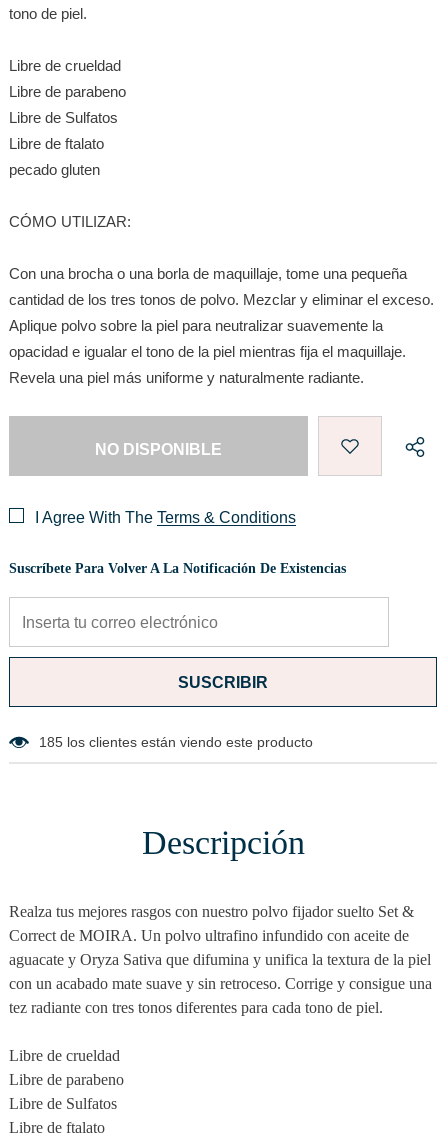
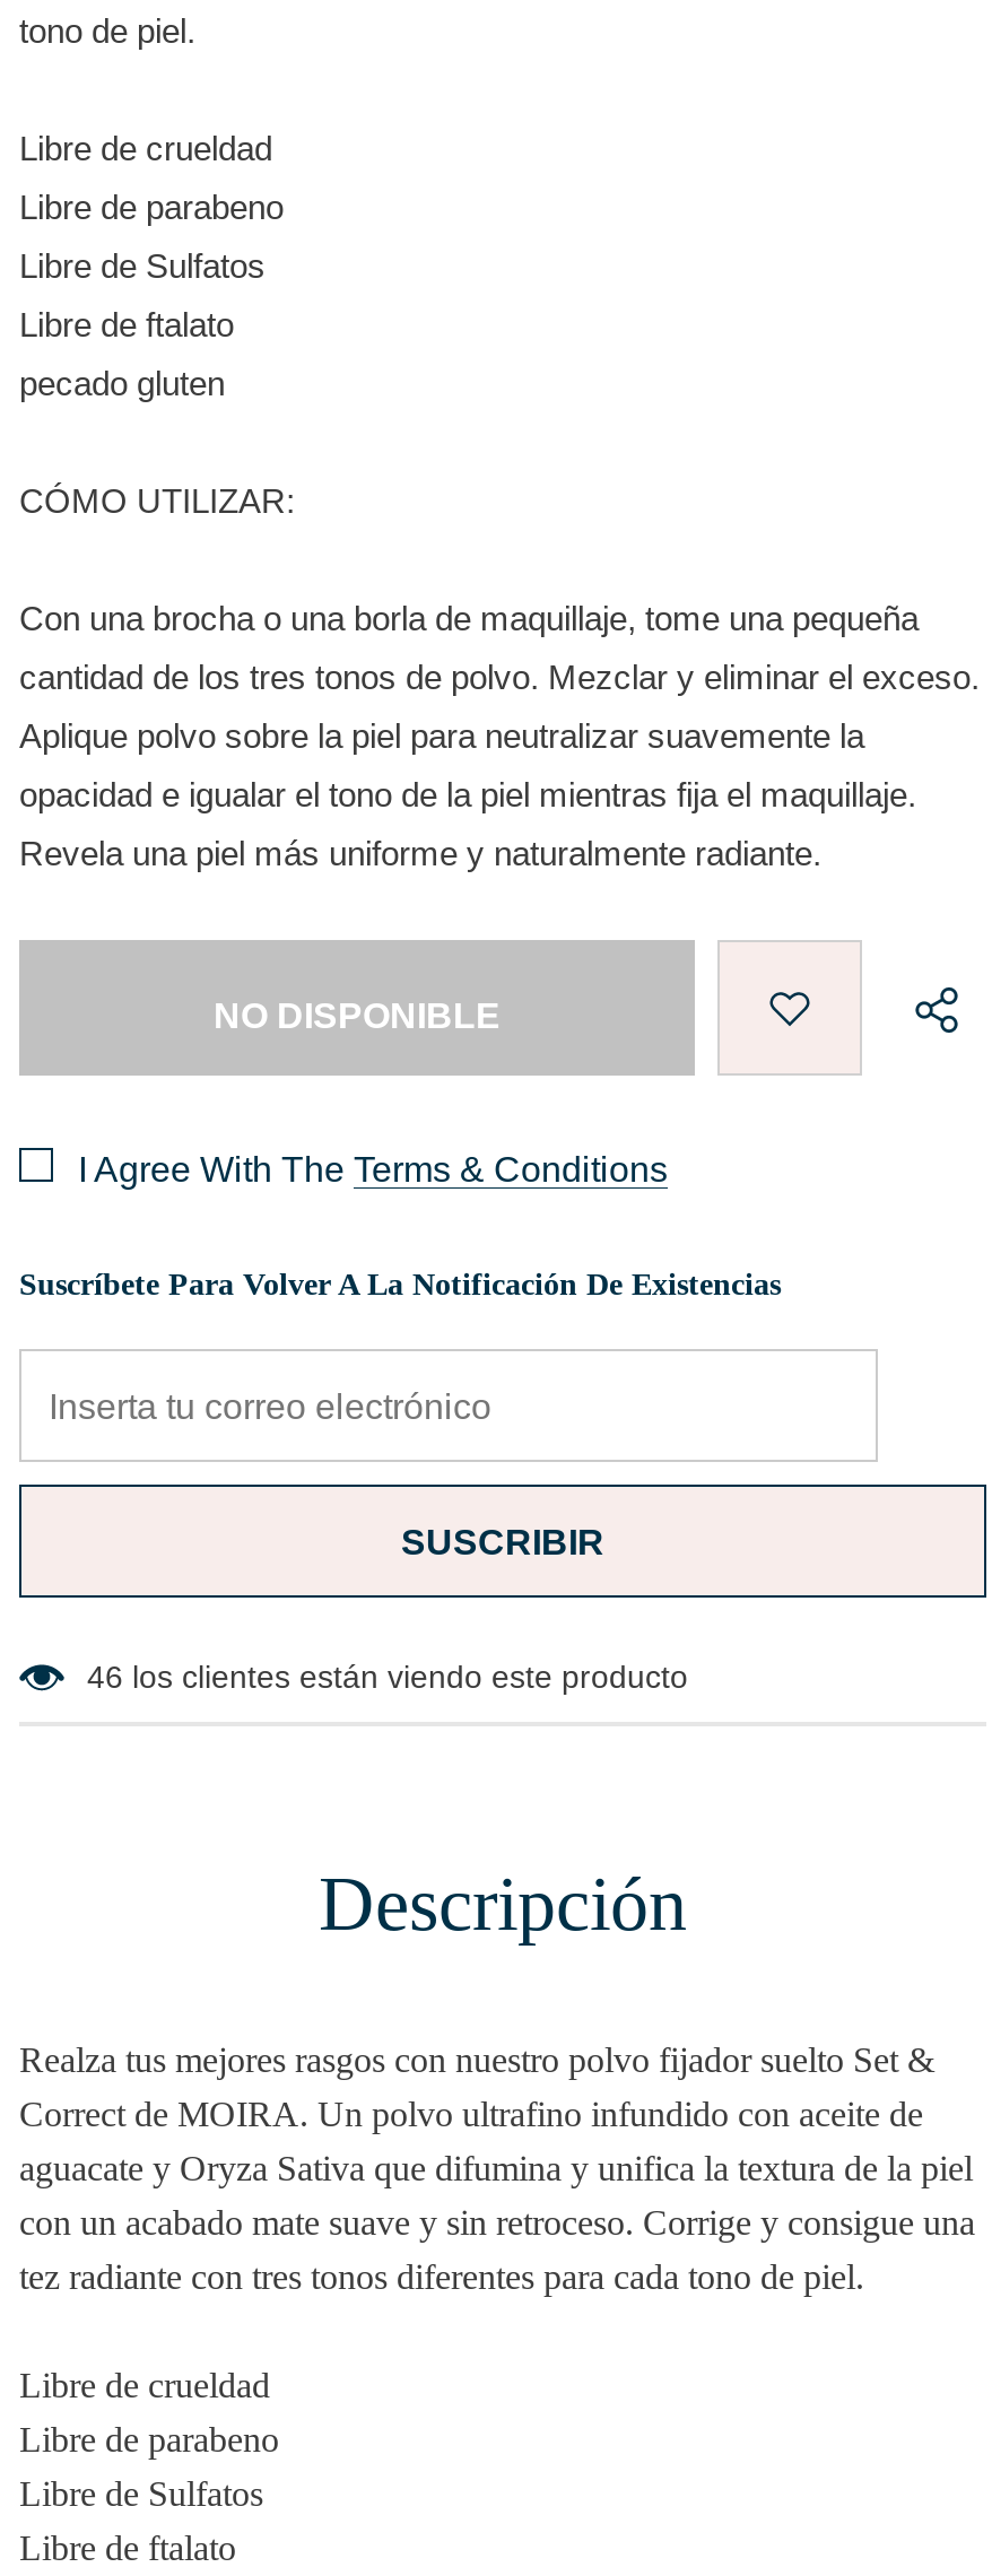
- 185 los clientes están viendo este producto
+ 46 los clientes están viendo este producto
